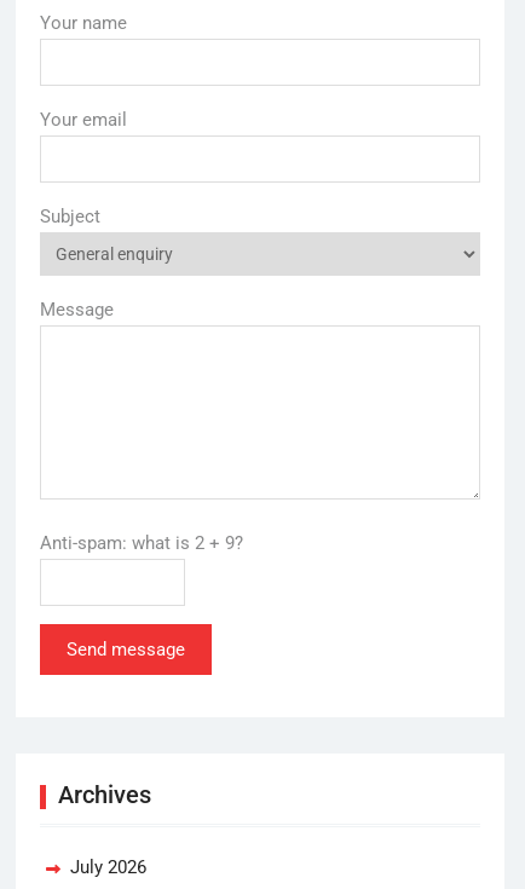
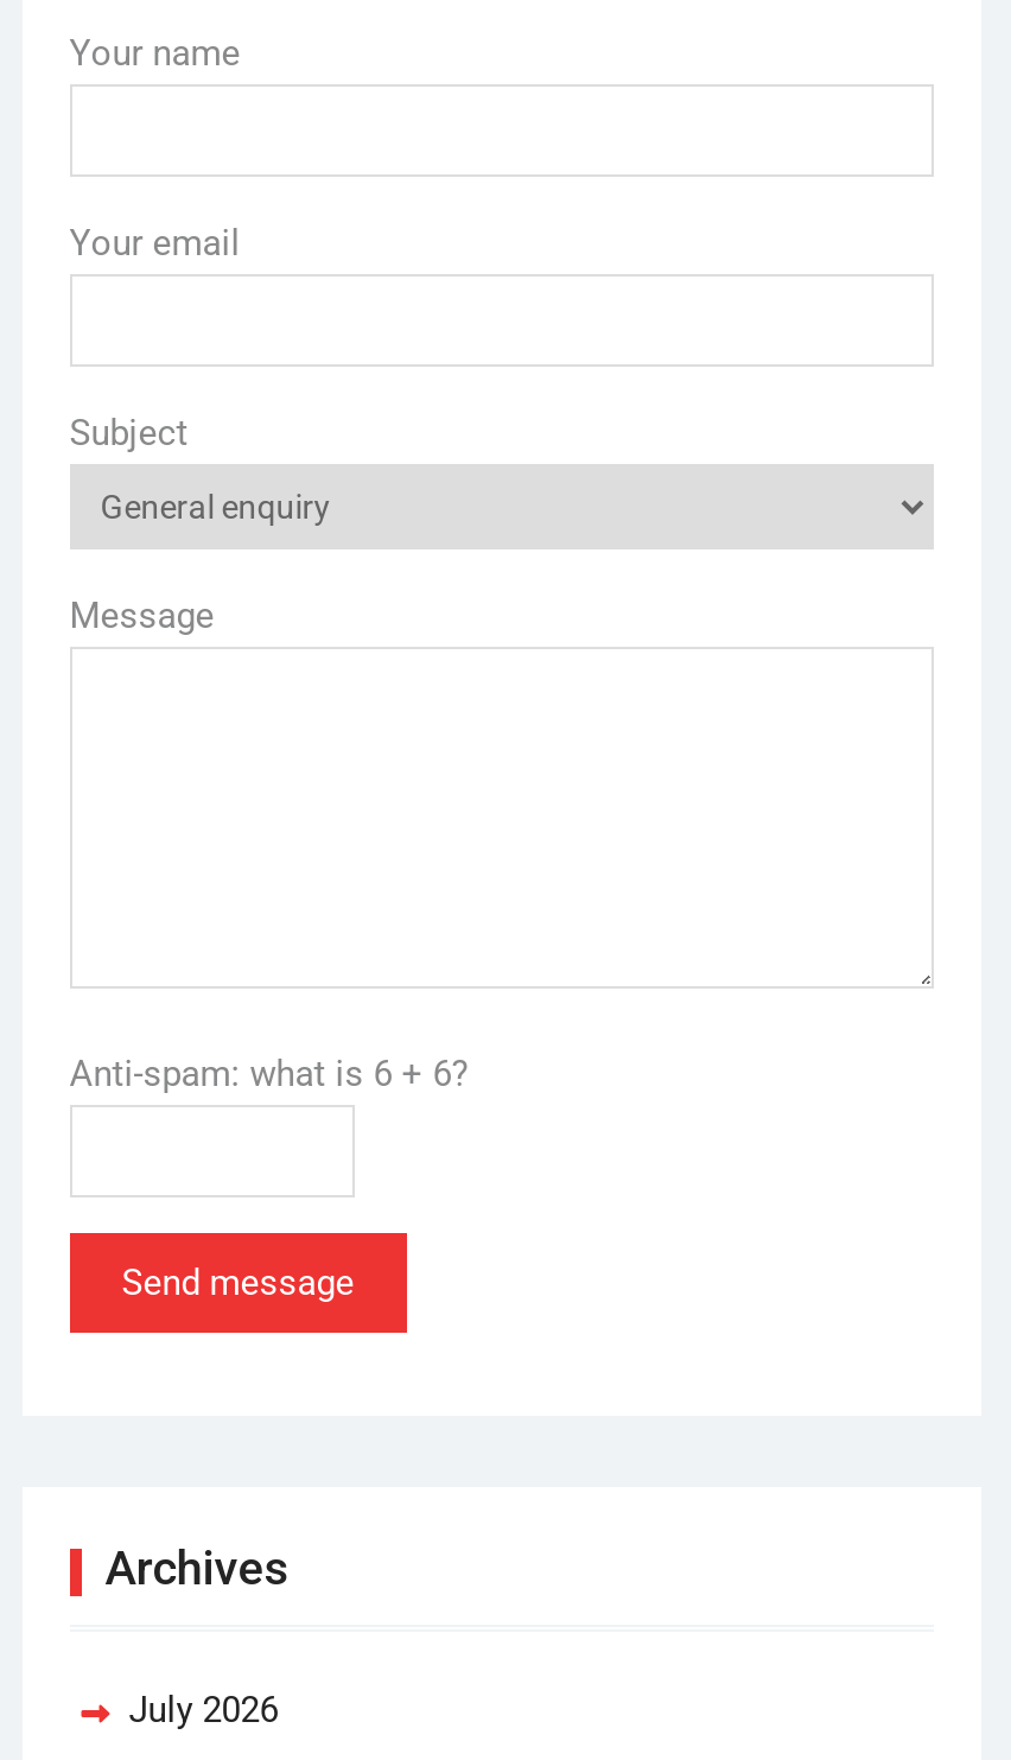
- Anti-spam: what is 2 + 9?
+ Anti-spam: what is 6 + 6?
